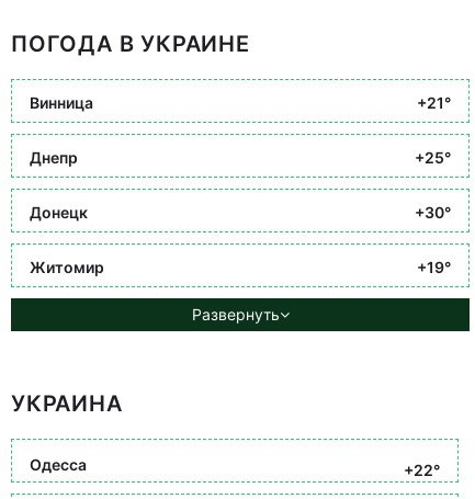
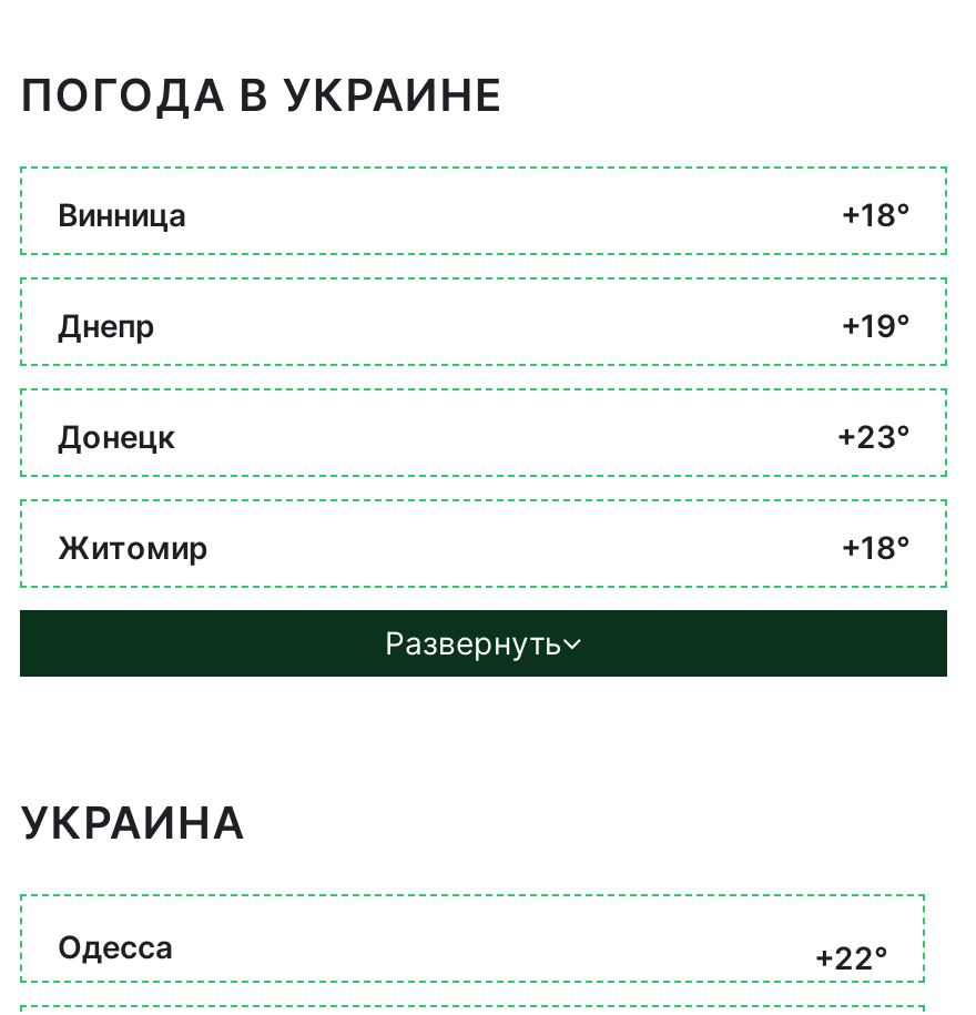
- +21°
+ +18°

- +25°
+ +19°

- +30°
+ +23°

- +19°
+ +18°
